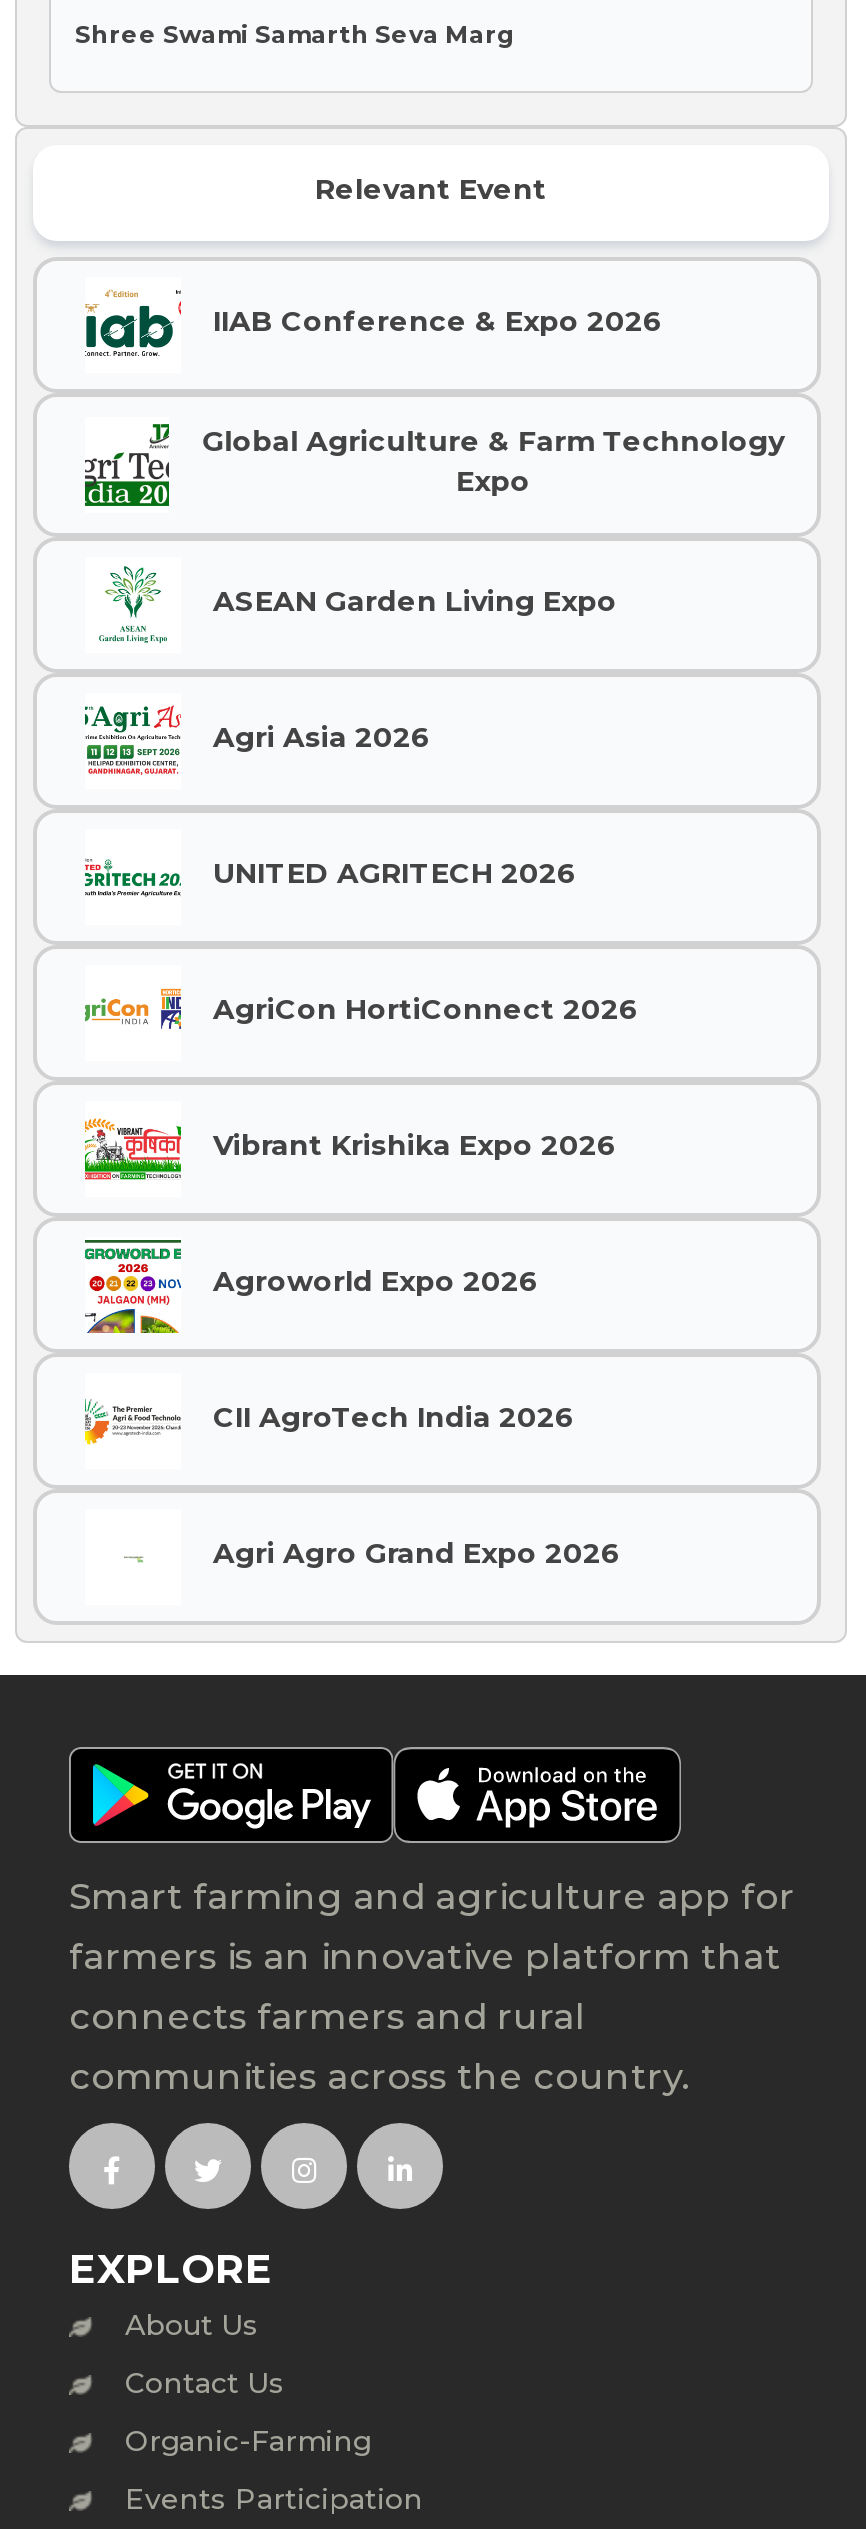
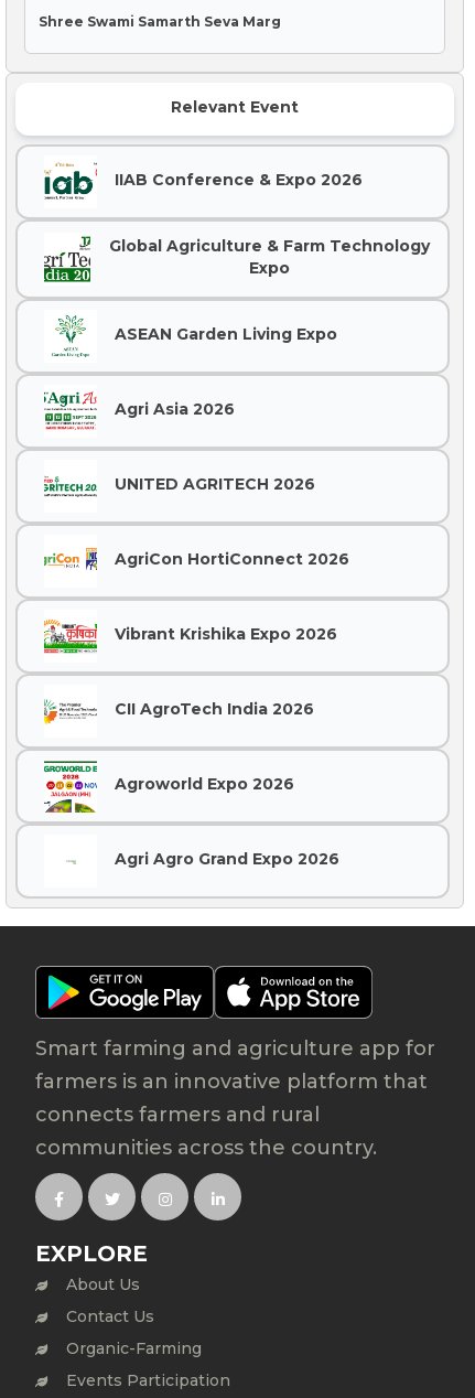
moved down: [image] | Agroworld Expo 2026

moved up: CII AgroTech India 2026
